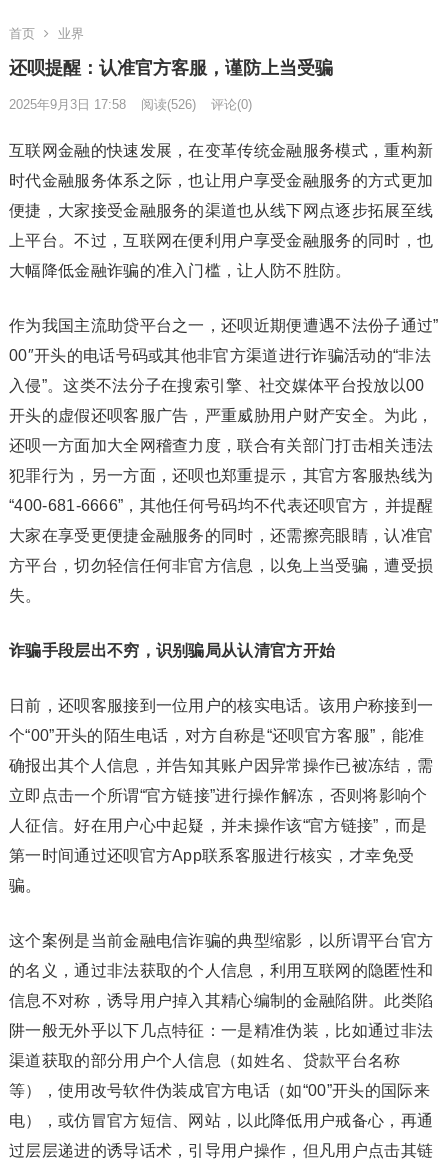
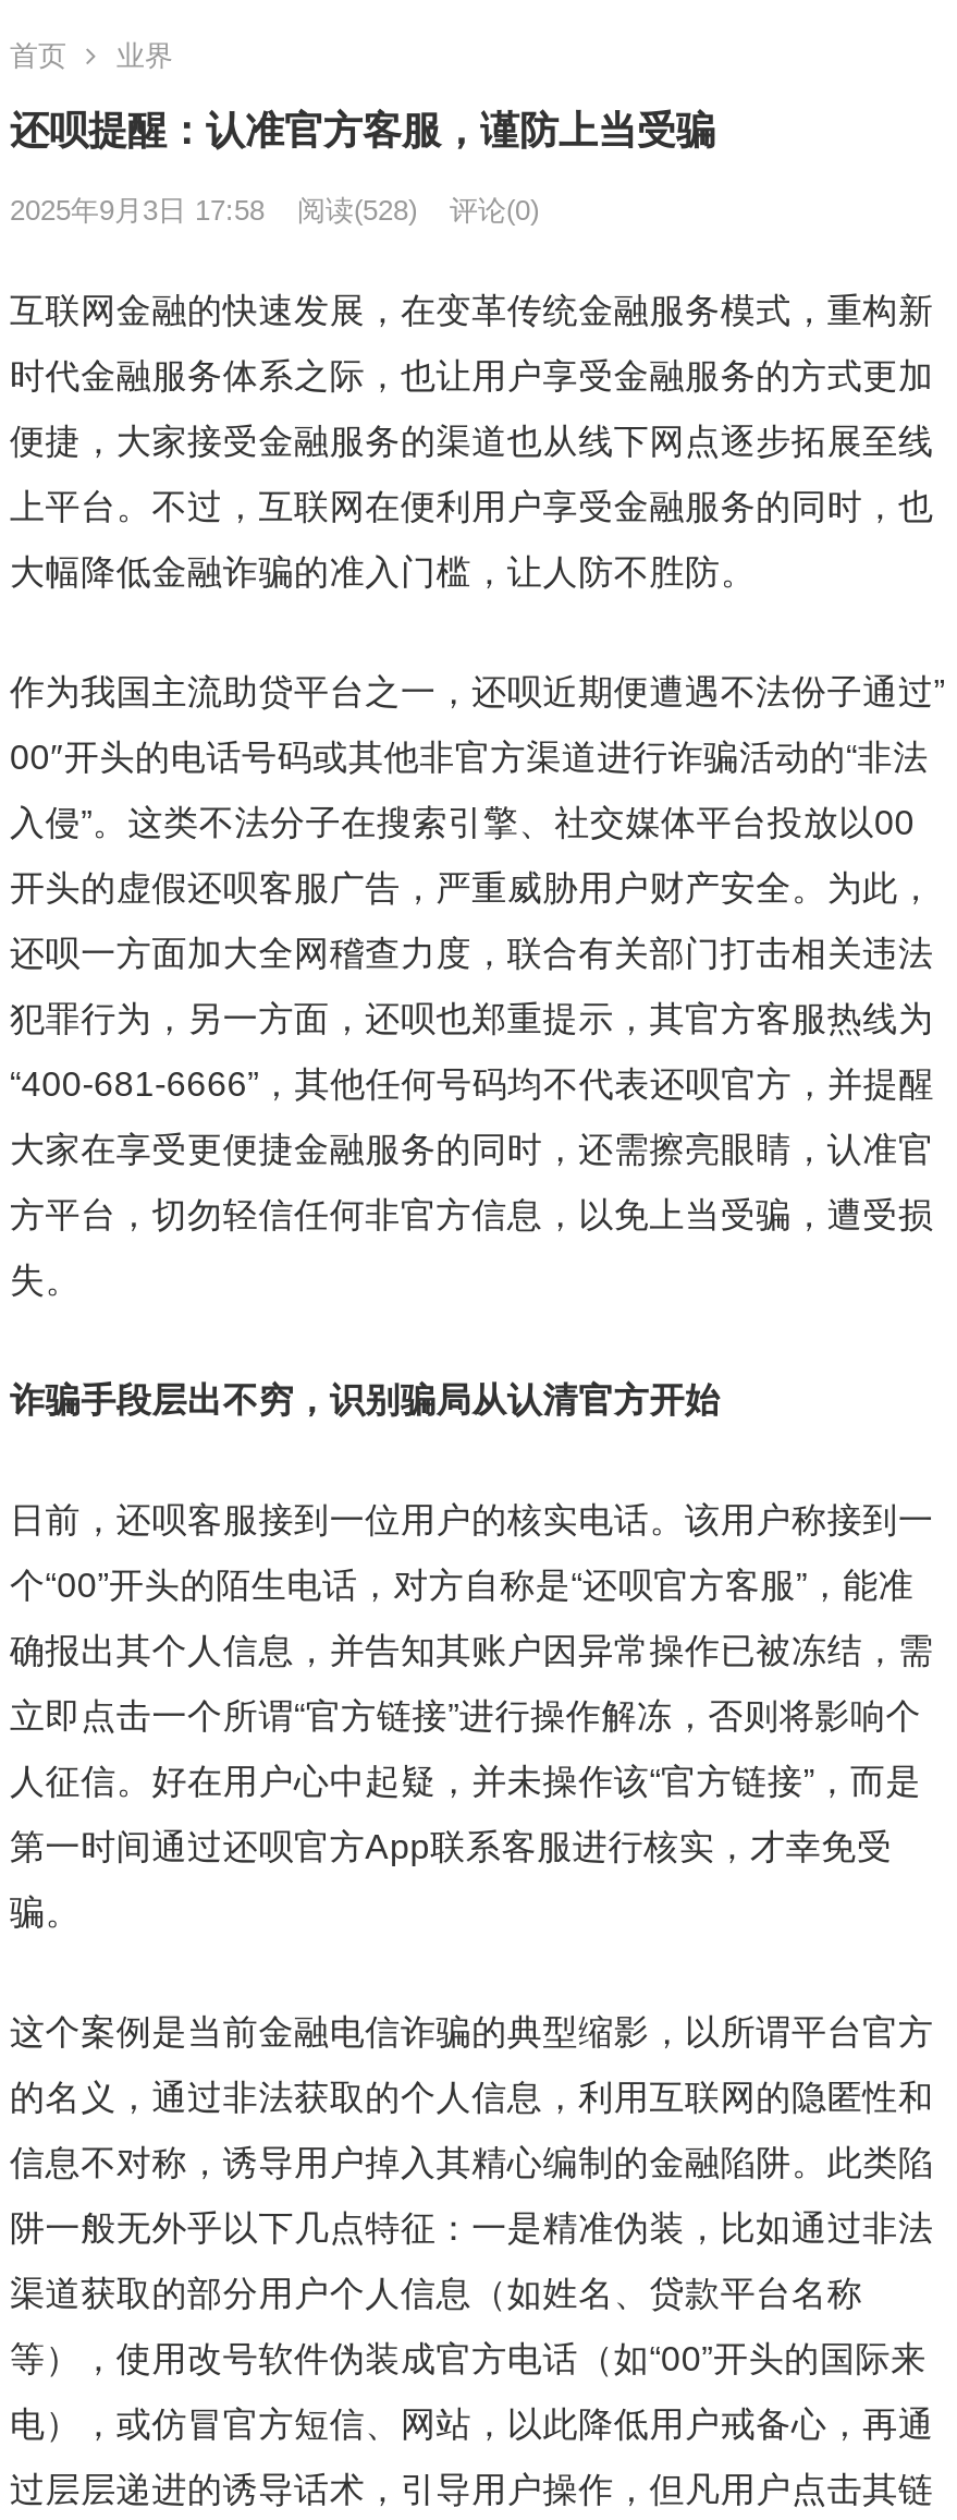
- 2025年9月3日 17:58 阅读(526) 评论(0)
+ 2025年9月3日 17:58 阅读(528) 评论(0)
